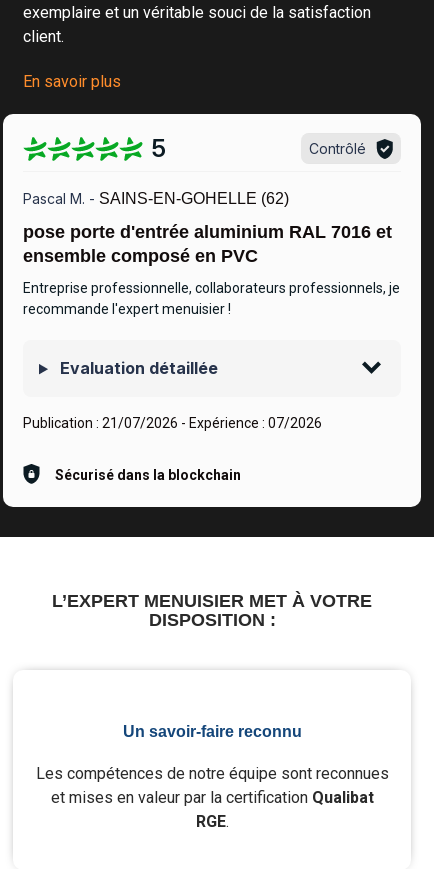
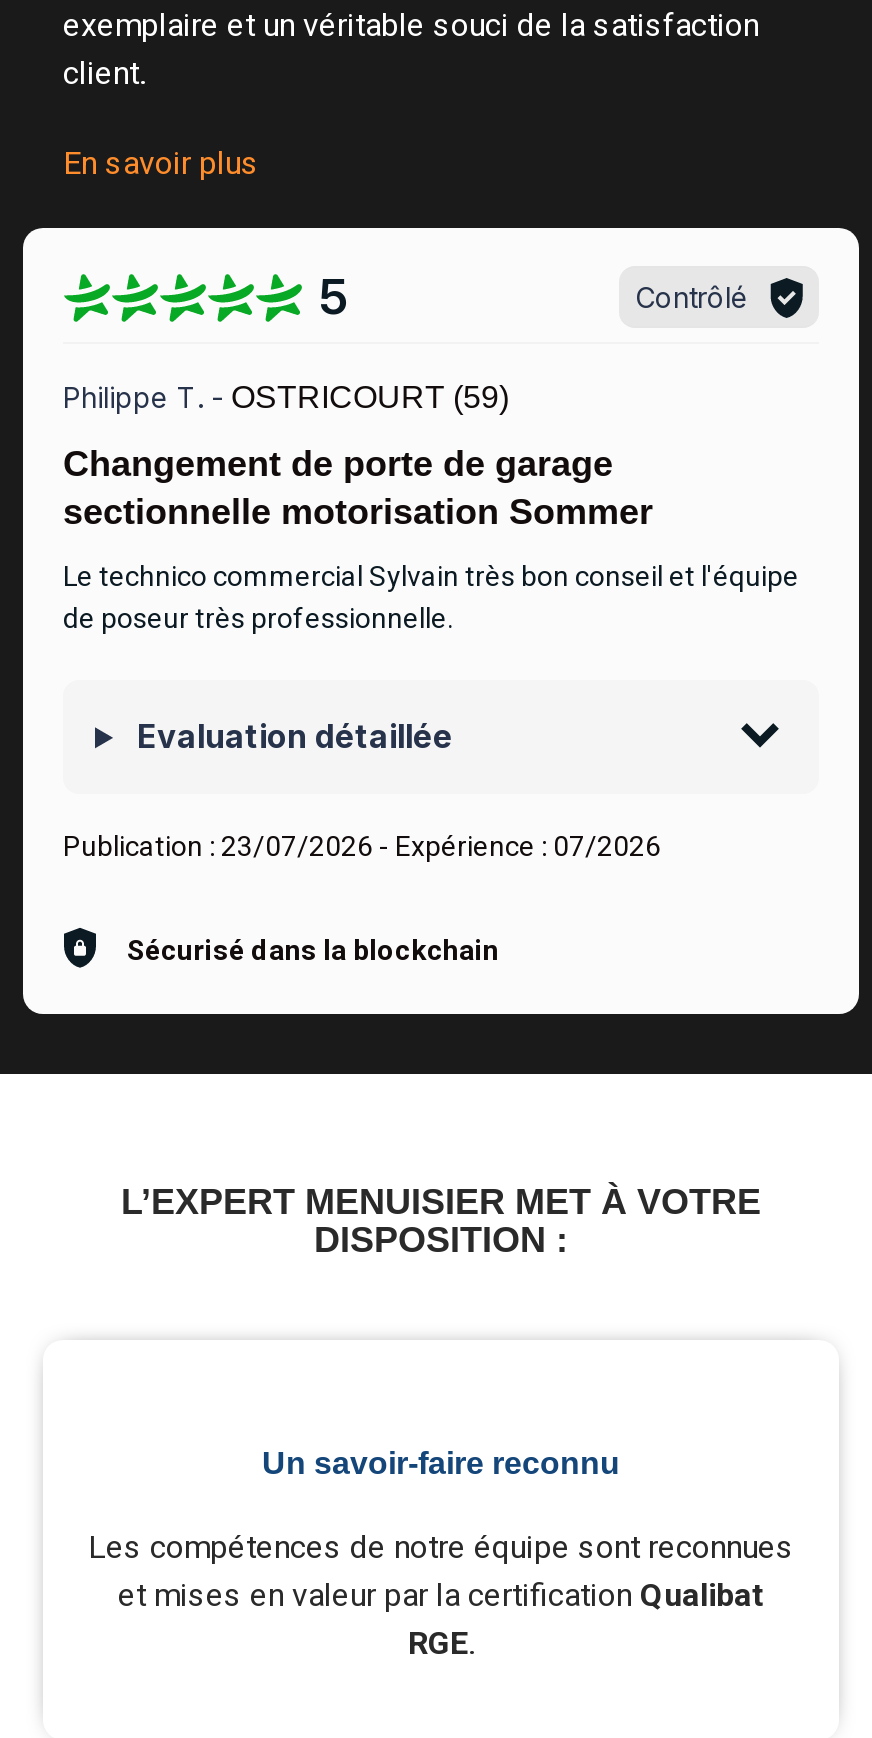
- Pascal M. - SAINS-EN-GOHELLE (62)
+ Philippe T. - OSTRICOURT (59)

- pose porte d'entrée aluminium RAL 7016 et
- ensemble composé en PVC
+ Changement de porte de garage
+ sectionnelle motorisation Sommer

- Entreprise professionnelle, collaborateurs professionnels, je
- recommande l'expert menuisier !
+ Le technico commercial Sylvain très bon conseil et l'équipe
+ de poseur très professionnelle.

- Publication : 21/07/2026 - Expérience : 07/2026
+ Publication : 23/07/2026 - Expérience : 07/2026
